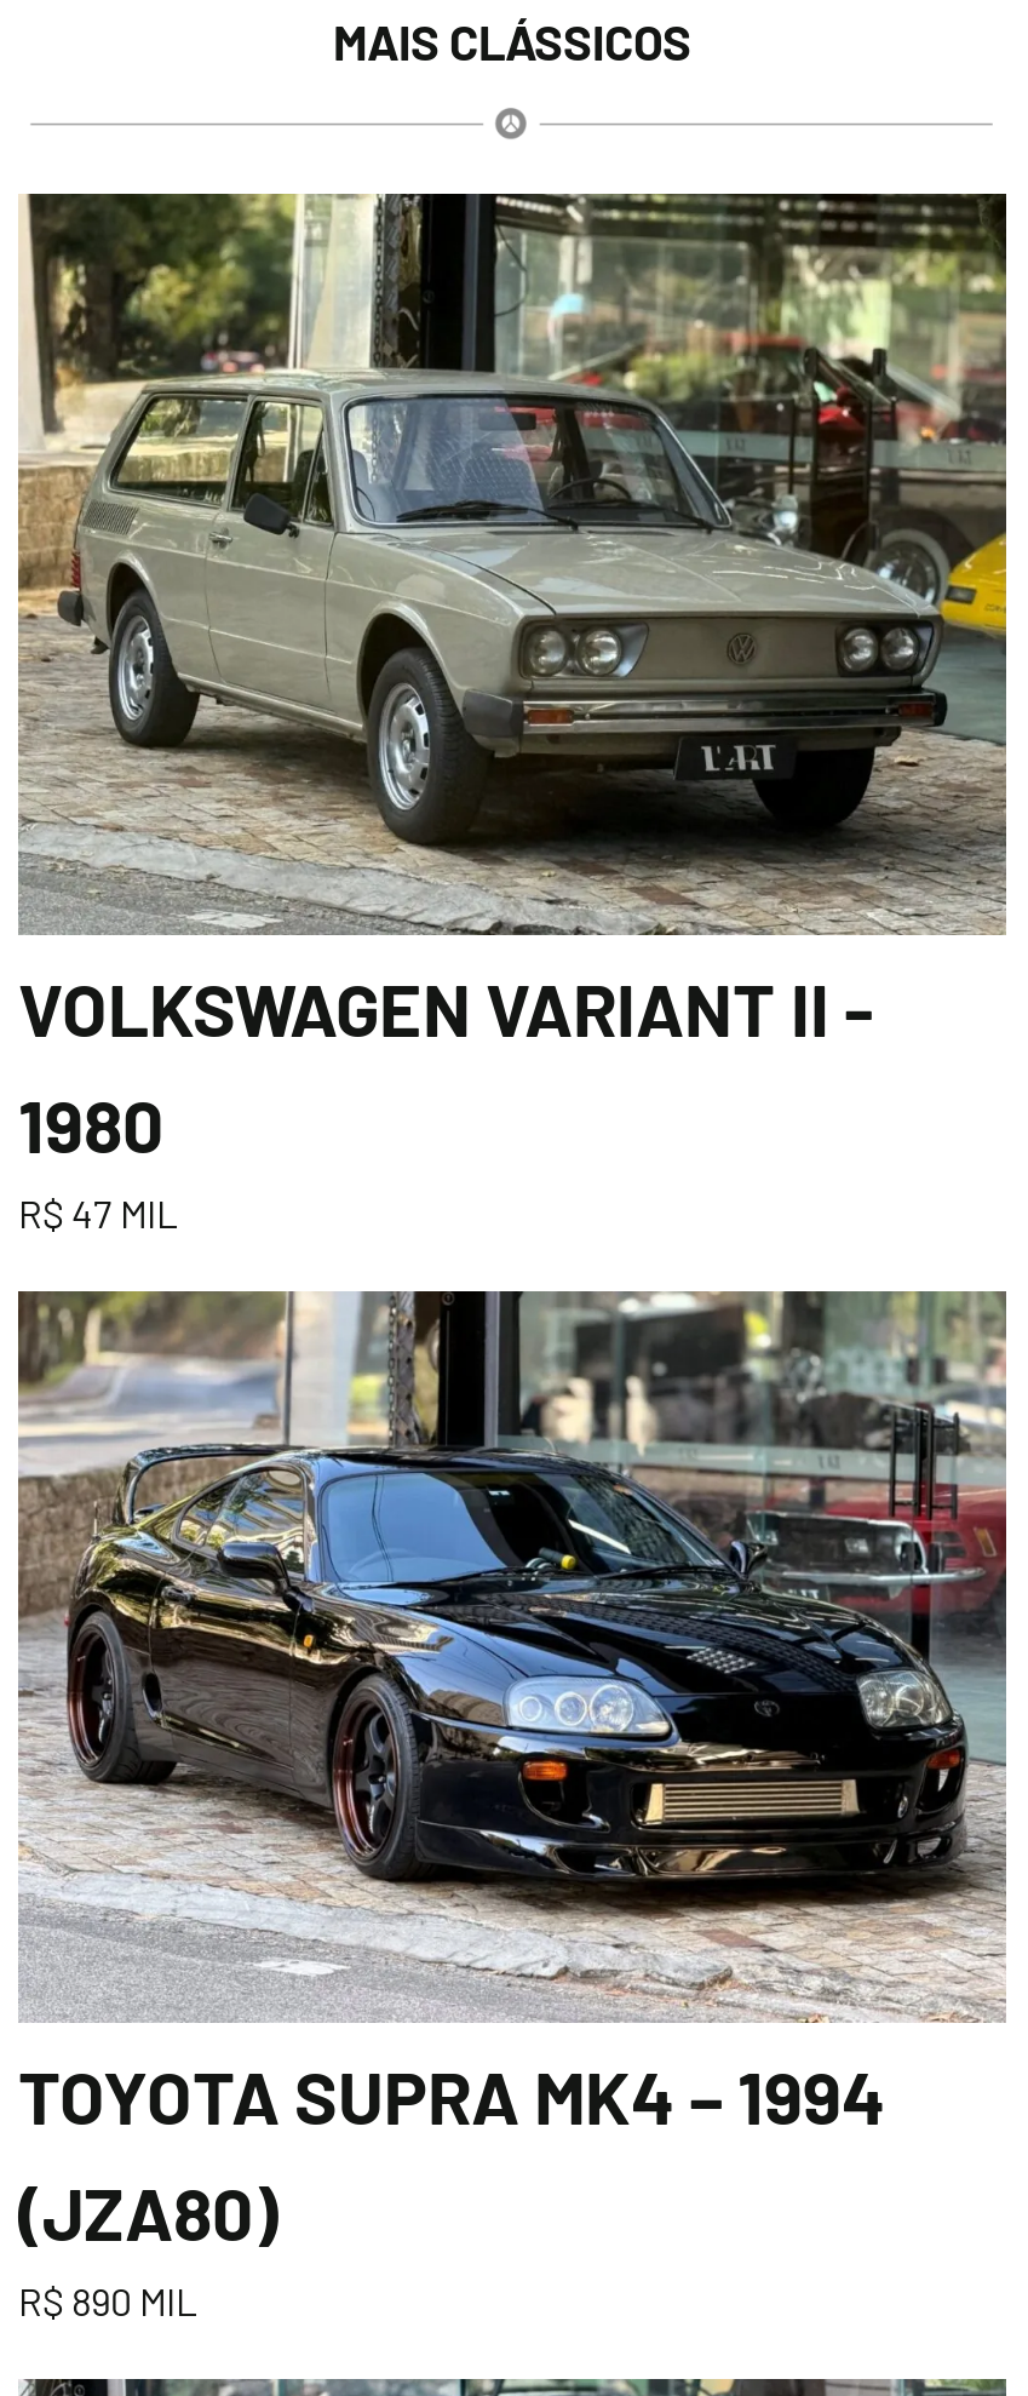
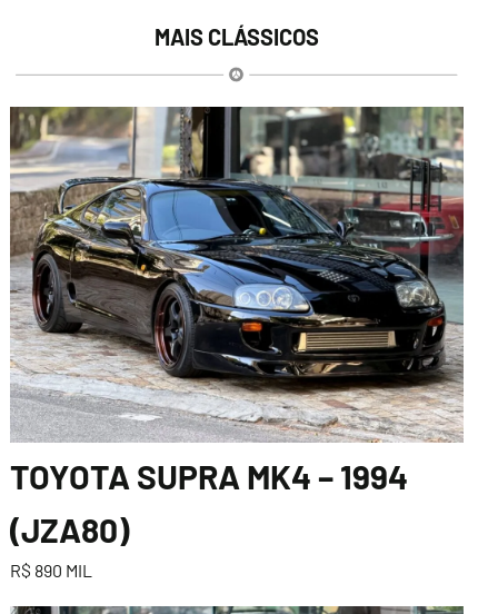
- [image]
- VOLKSWAGEN VARIANT II -
- 1980
- R$ 47 MIL
